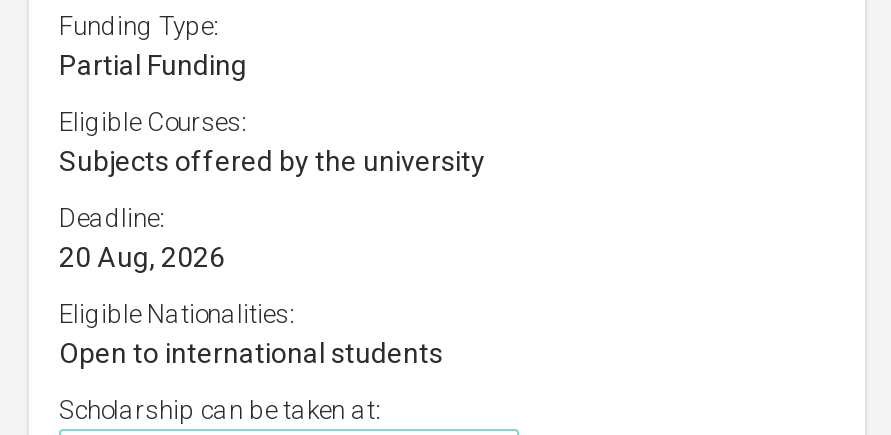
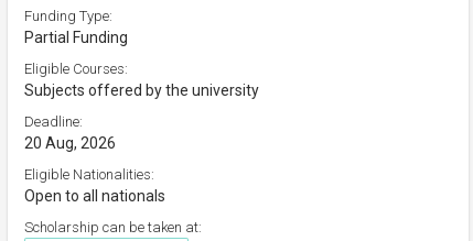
- Open to international students
+ Open to all nationals
